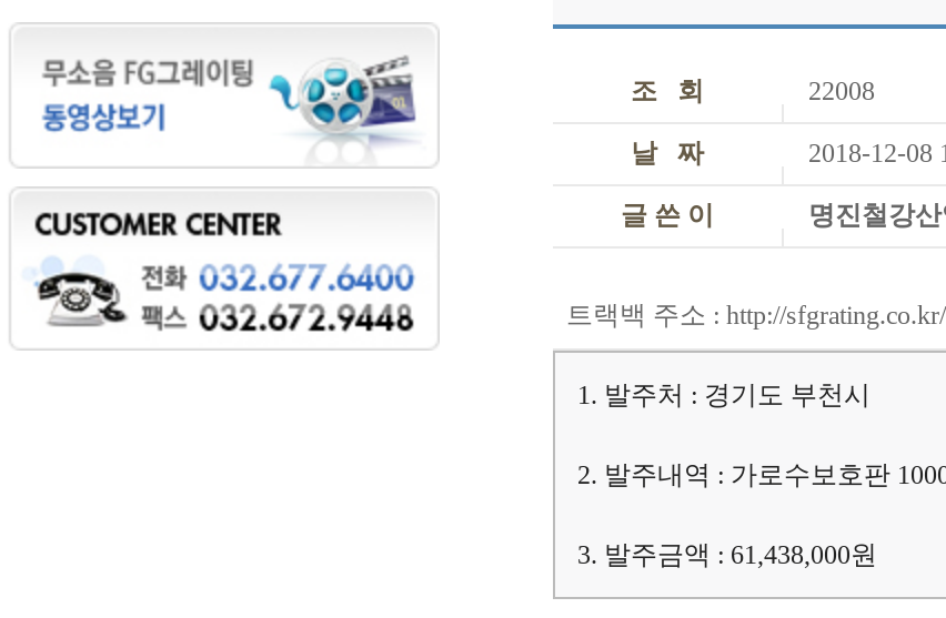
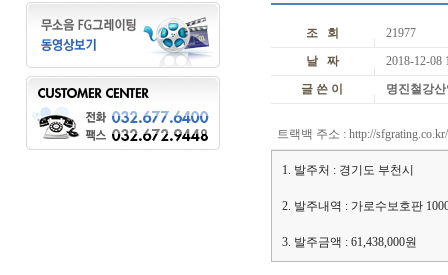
- 22008
+ 21977
